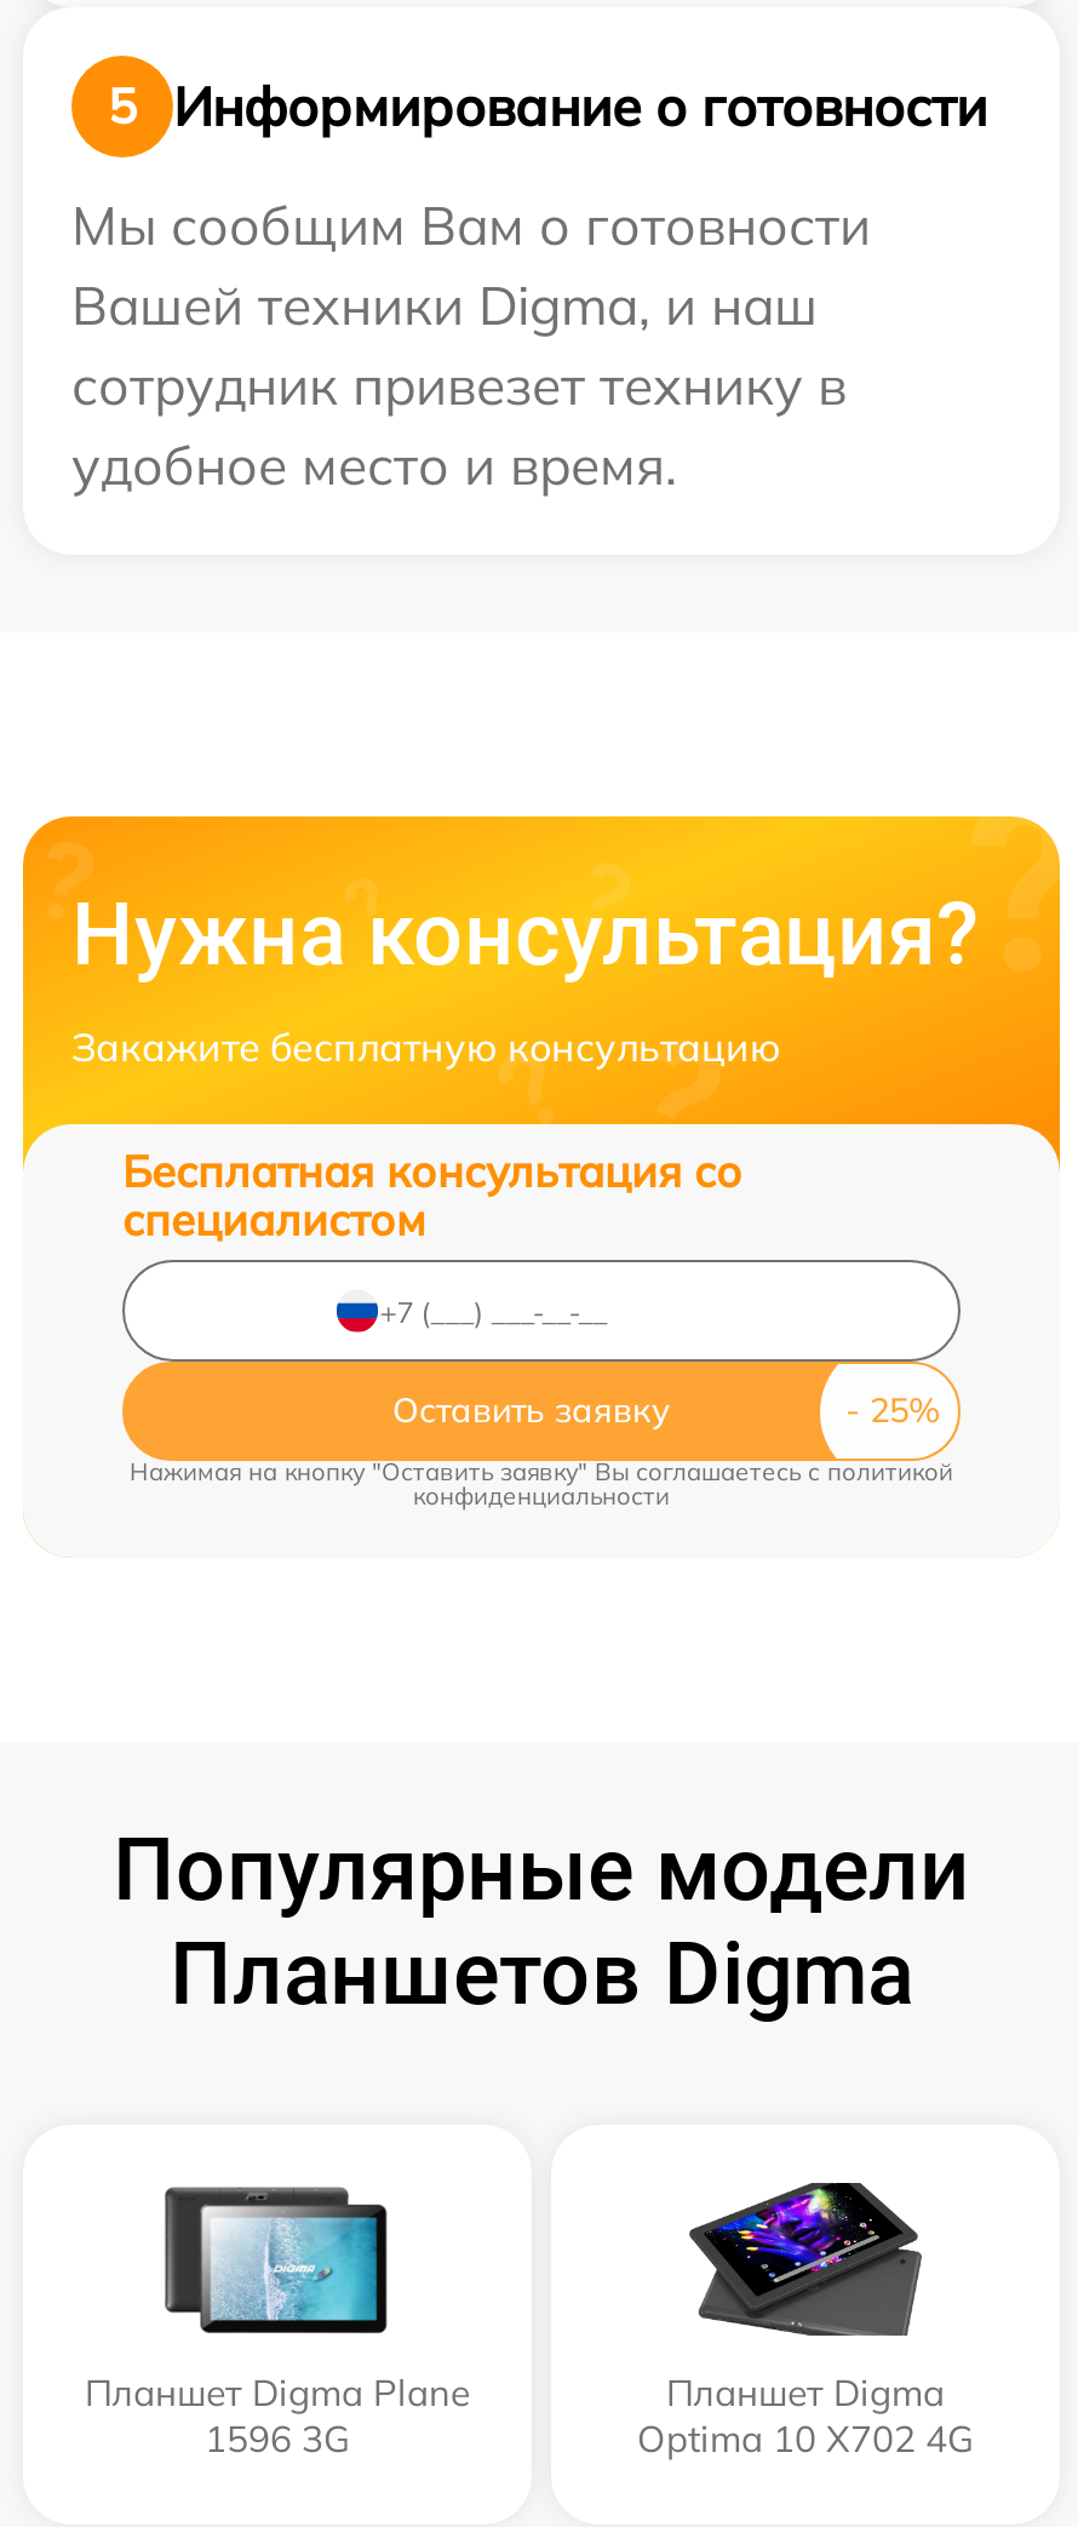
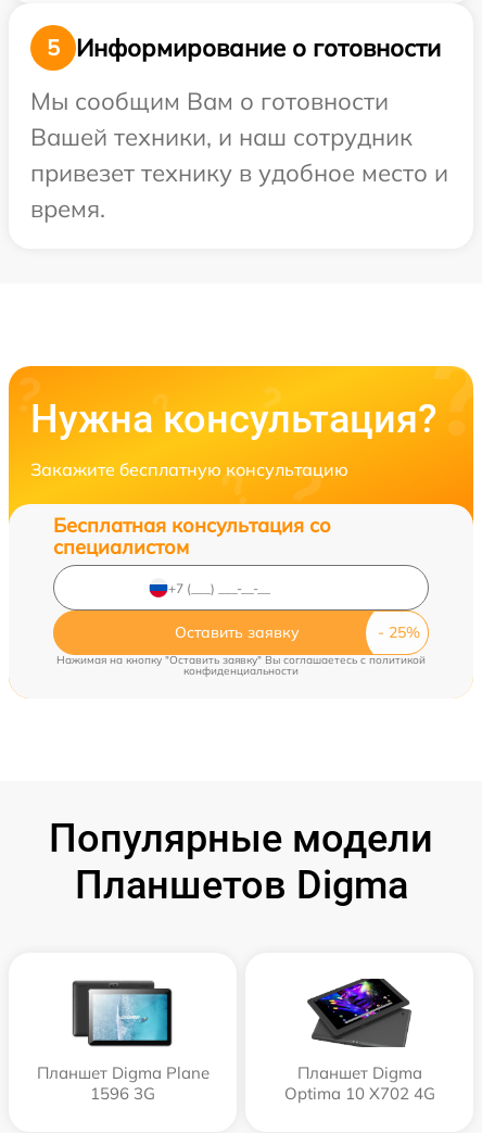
- Вашей техники Digma, и наш
- сотрудник привезет технику в
- удобное место и время.
+ Вашей техники, и наш сотрудник
+ привезет технику в удобное место и
+ время.
